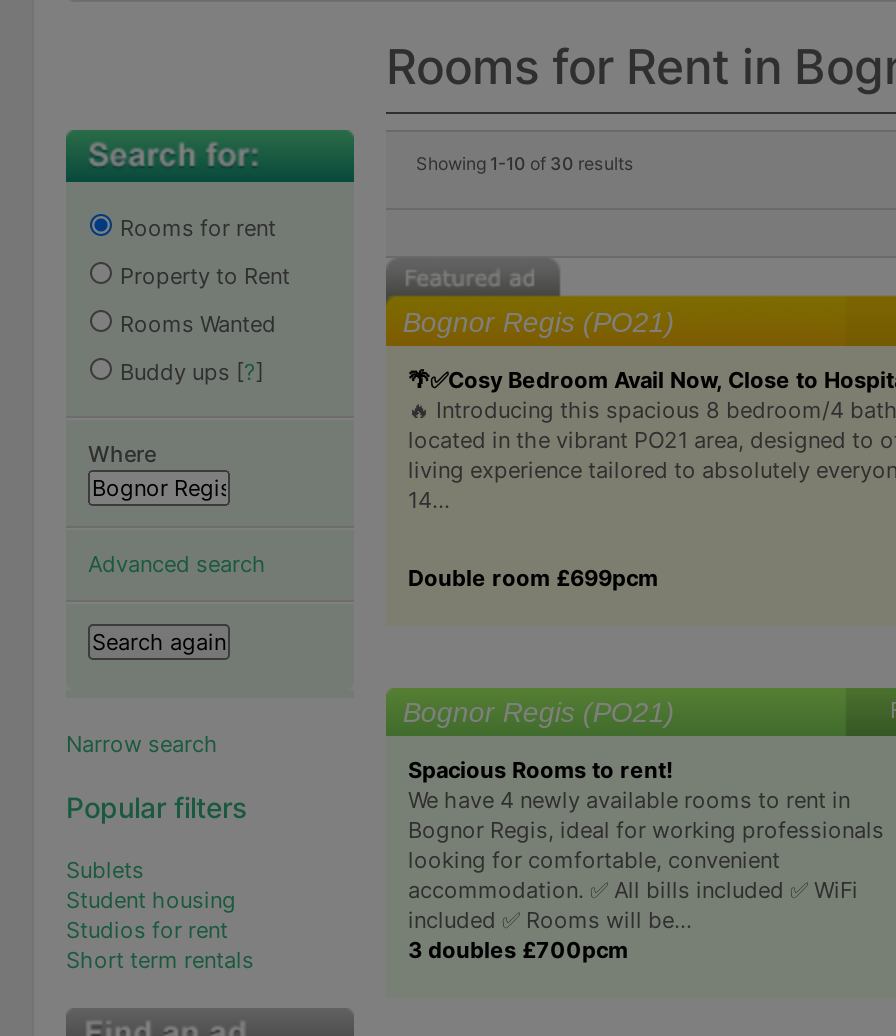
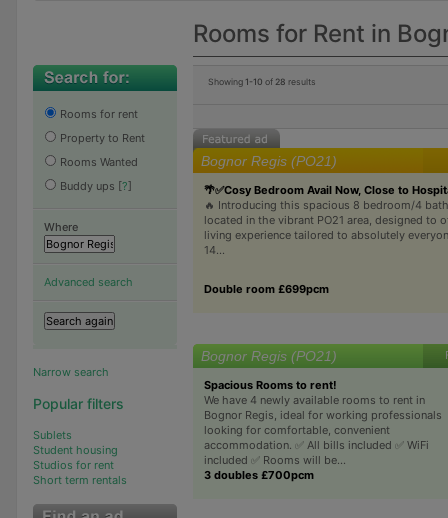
- Showing 1-10 of 30 results
+ Showing 1-10 of 28 results
